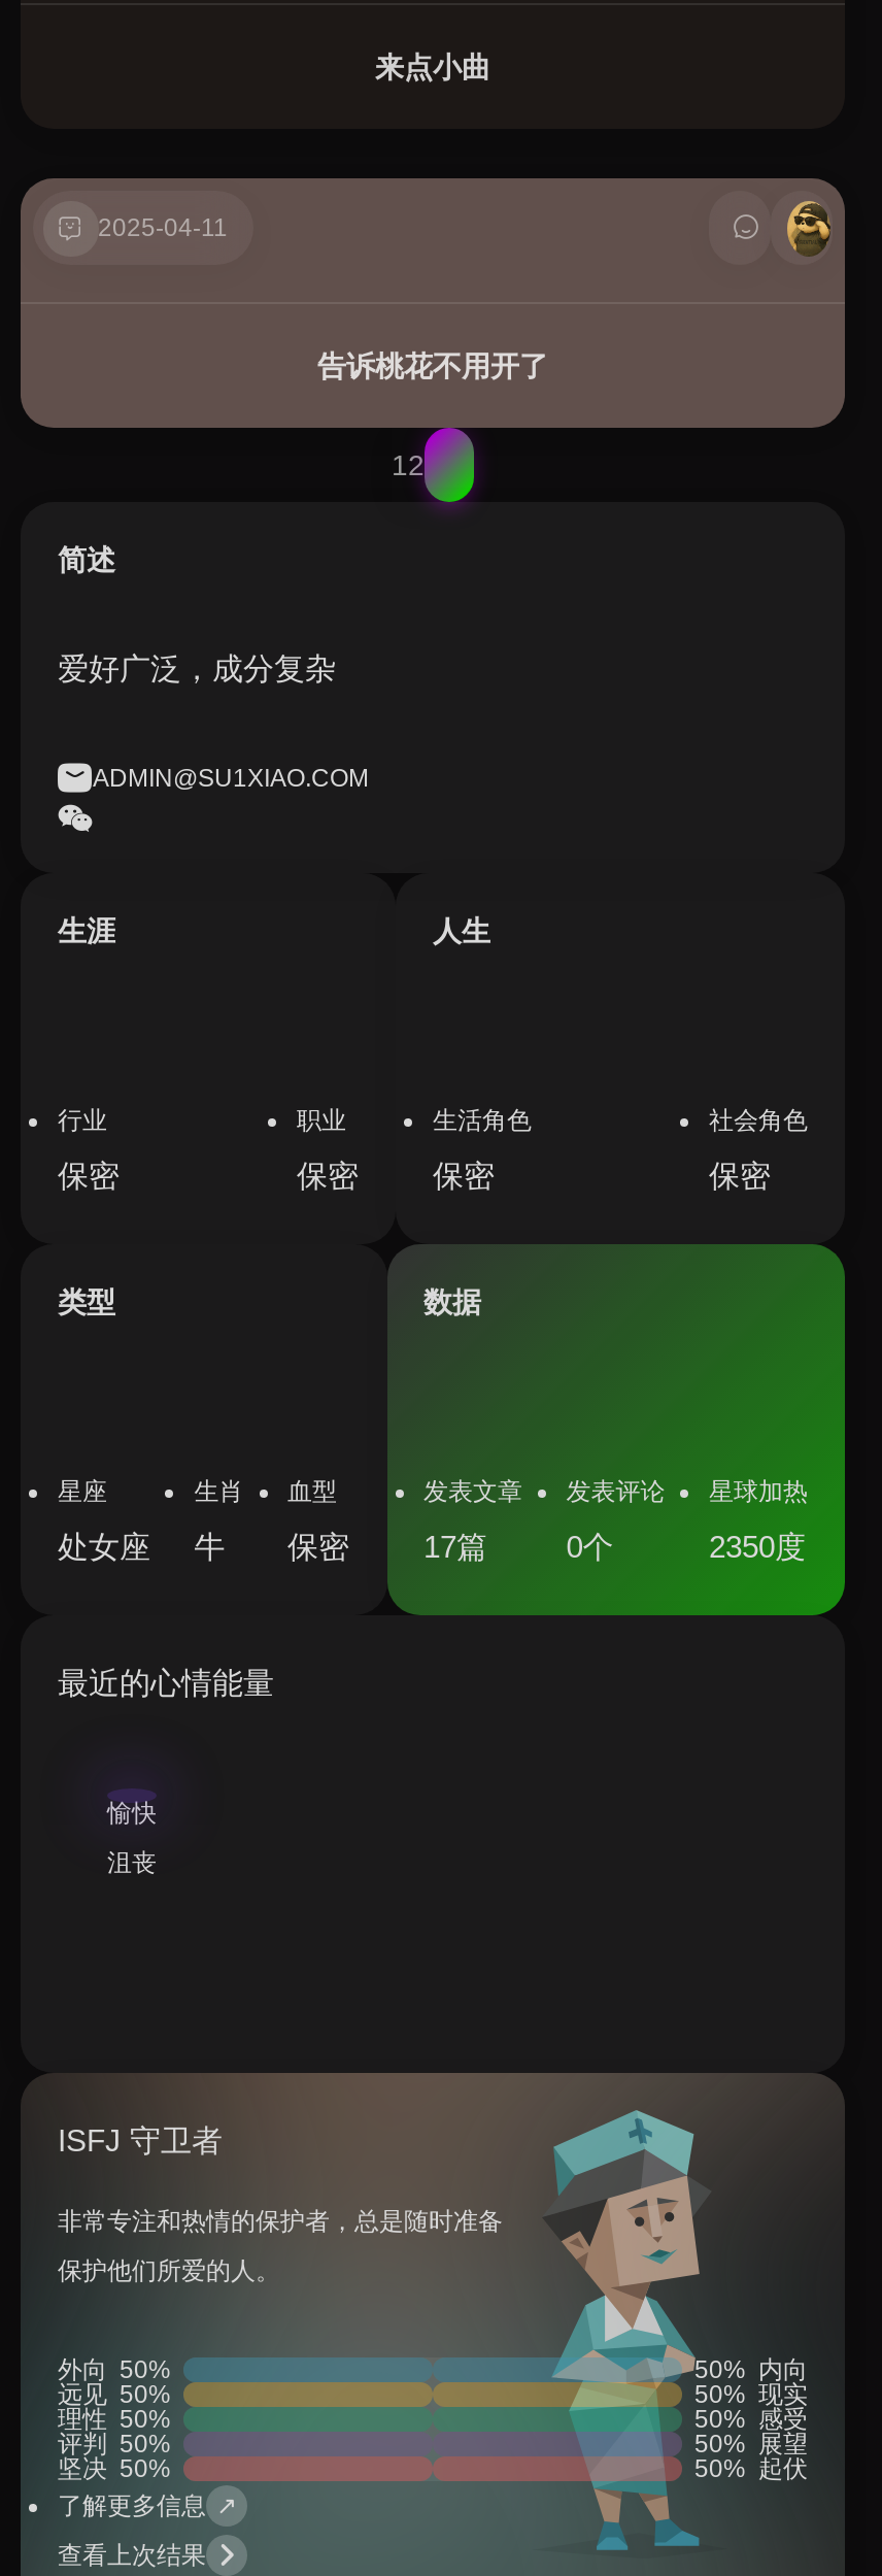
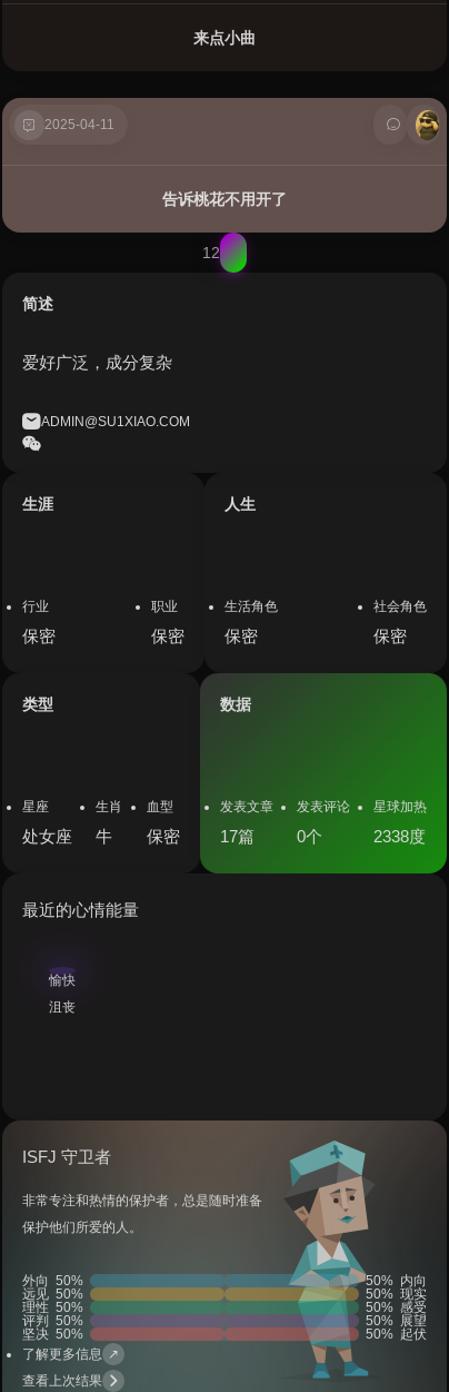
- 2350度
+ 2338度
